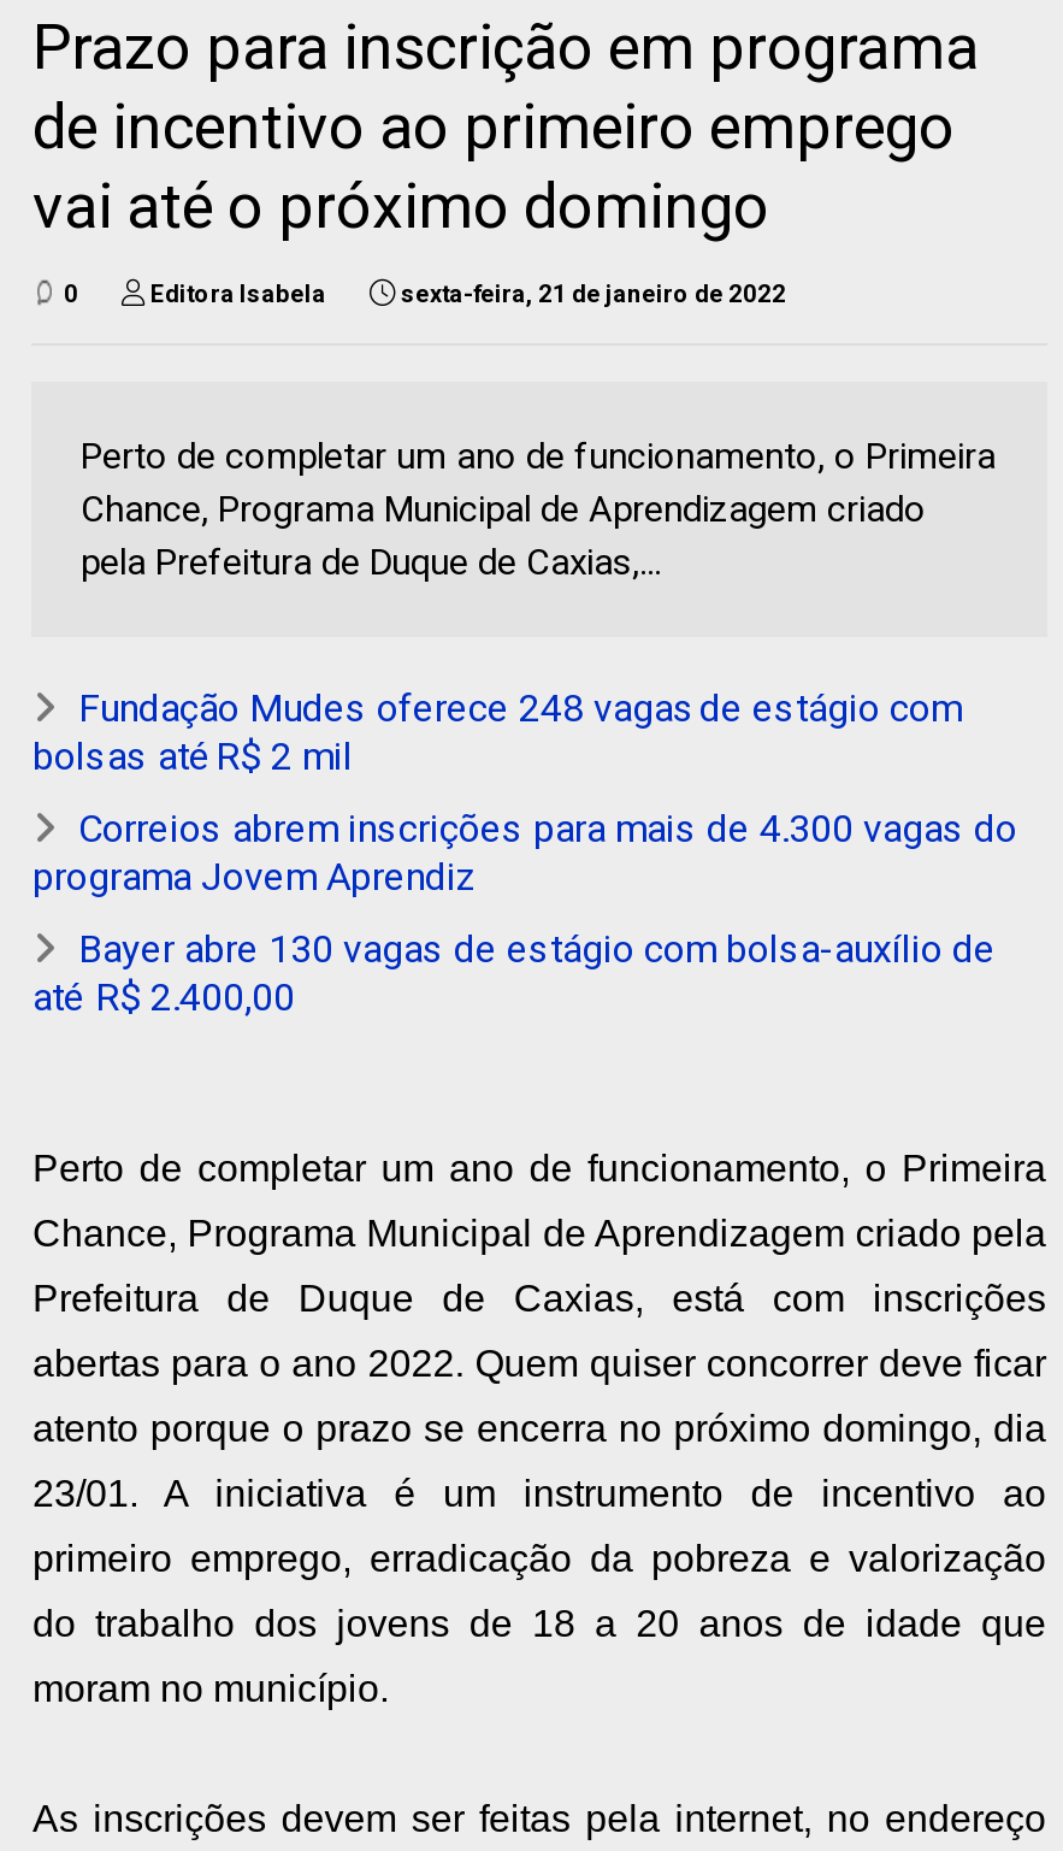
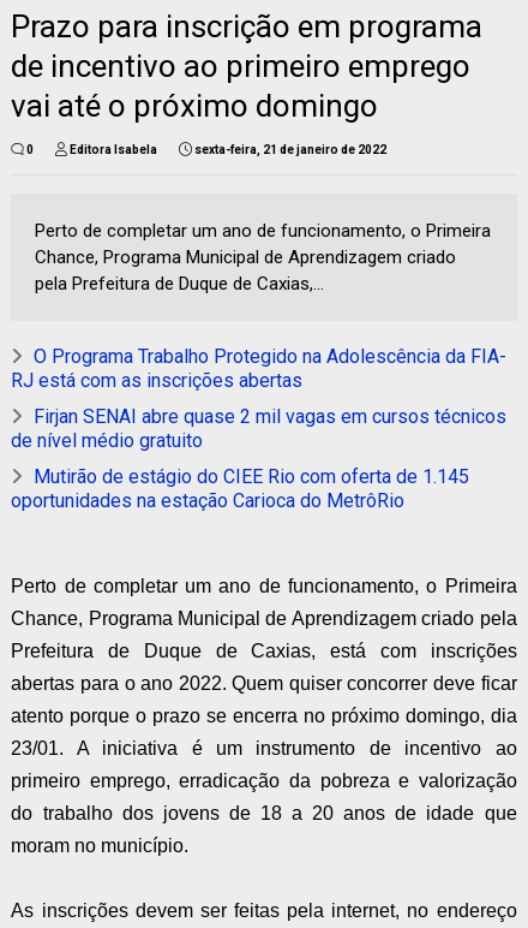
- Fundação Mudes oferece 248 vagas de estágio com
- bolsas até R$ 2 mil
+ O Programa Trabalho Protegido na Adolescência da FIA-
+ RJ está com as inscrições abertas

- Correios abrem inscrições para mais de 4.300 vagas do
- programa Jovem Aprendiz
+ Firjan SENAI abre quase 2 mil vagas em cursos técnicos
+ de nível médio gratuito

- Bayer abre 130 vagas de estágio com bolsa-auxílio de
- até R$ 2.400,00
+ Mutirão de estágio do CIEE Rio com oferta de 1.145
+ oportunidades na estação Carioca do MetrôRio
